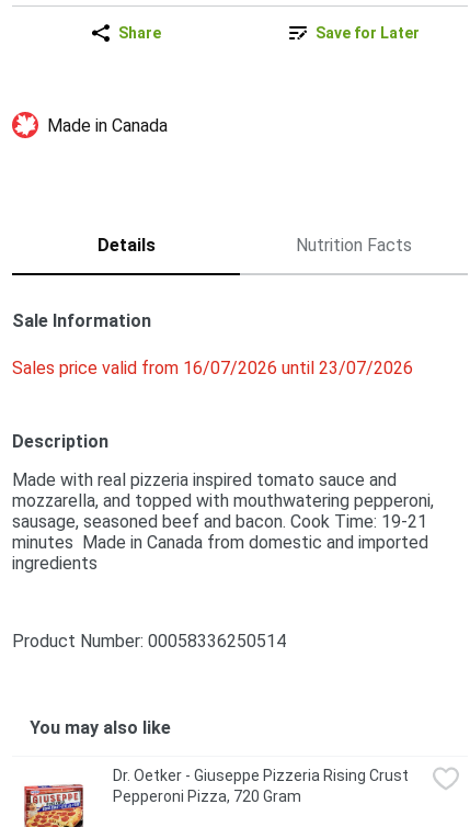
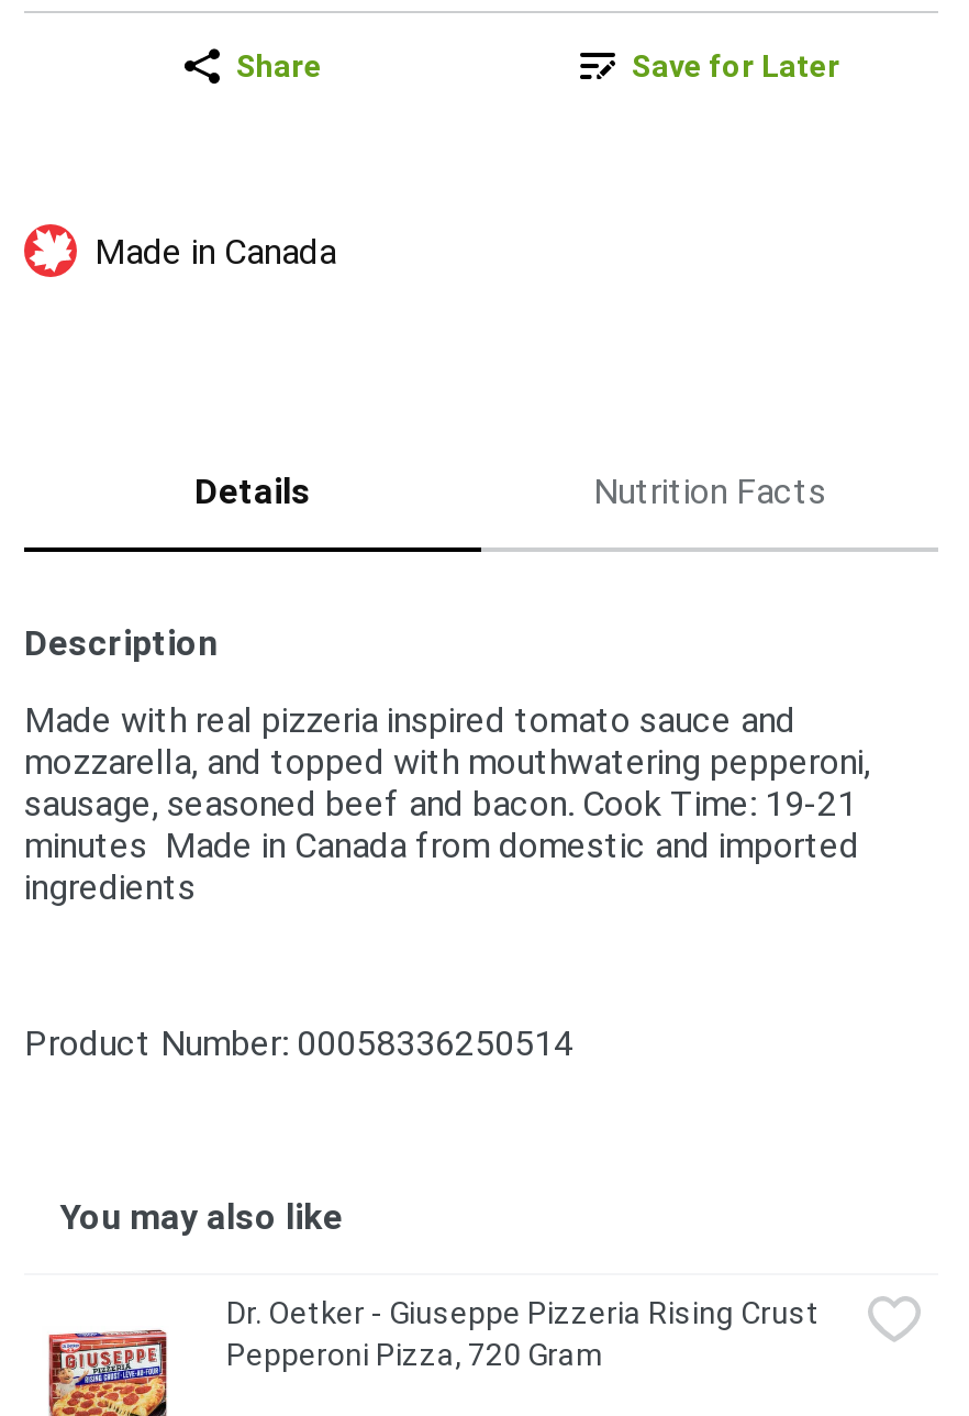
- Sale Information
- Sales price valid from 16/07/2026 until 23/07/2026
